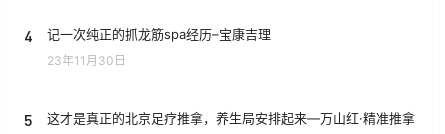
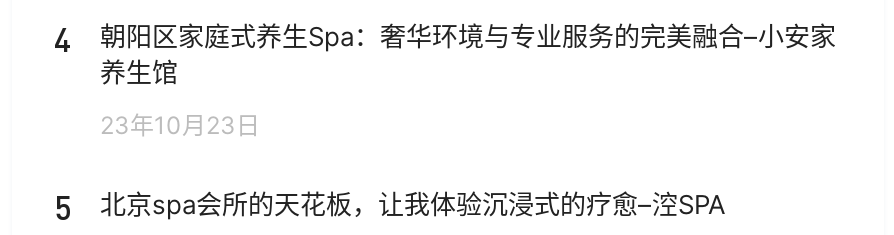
- 记一次纯正的抓龙筋spa经历–宝康吉理
+ 朝阳区家庭式养生Spa：奢华环境与专业服务的完美融合–小安家
+ 养生馆

- 23年11月30日
+ 23年10月23日

- 这才是真正的北京足疗推拿，养生局安排起来—万山红·精准推拿
+ 北京spa会所的天花板，让我体验沉浸式的疗愈–涳SPA
